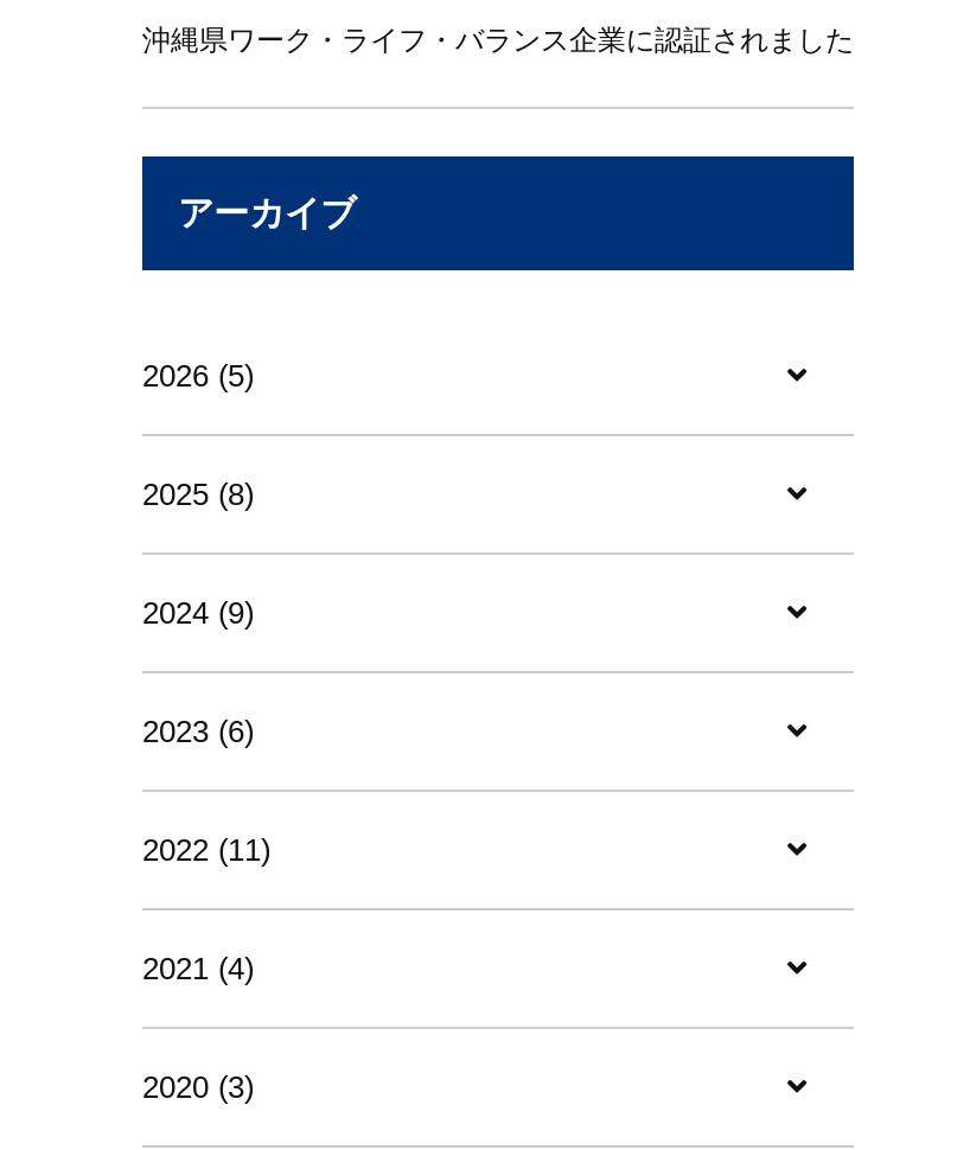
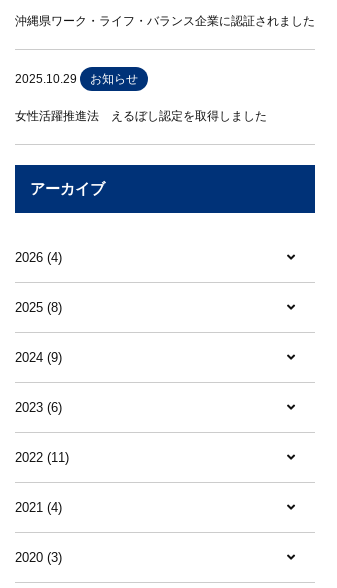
+ 2025.10.29
+ お知らせ
+ 女性活躍推進法 えるぼし認定を取得しました

- 2026 (5)
+ 2026 (4)
